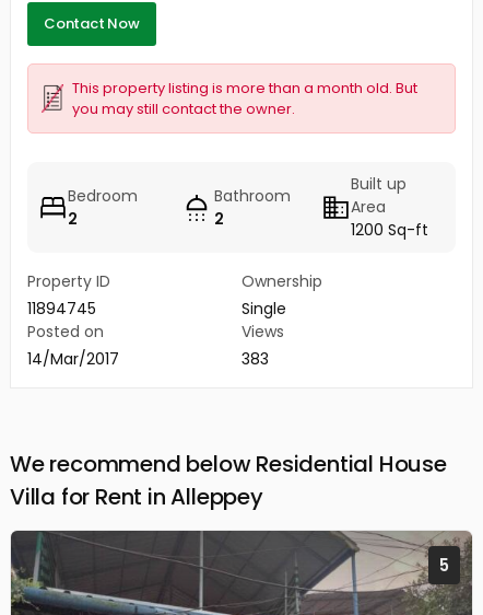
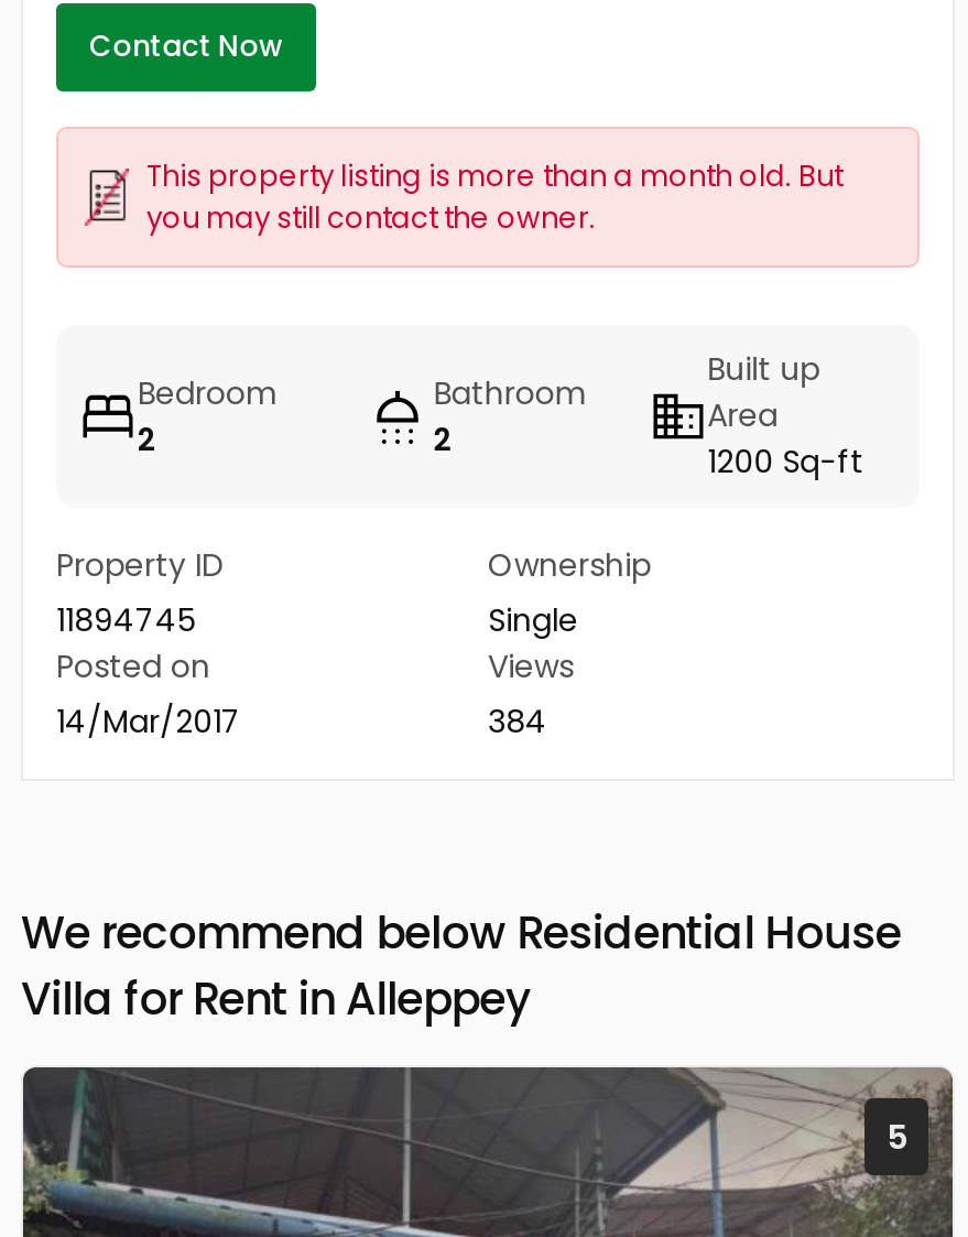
- 383
+ 384
